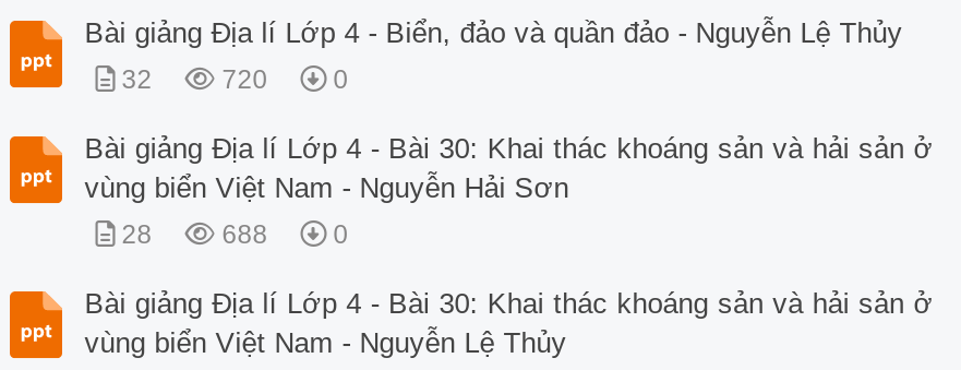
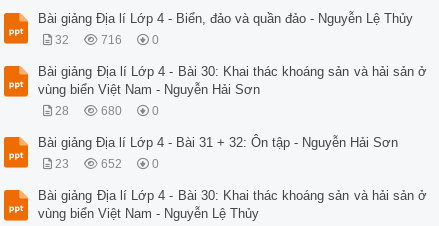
- 720
+ 716

- 688
+ 680
+ 0
+ Bài giảng Địa lí Lớp 4 - Bài 31 + 32: Ôn tập - Nguyễn Hải Sơn
+ 23
+ 652
